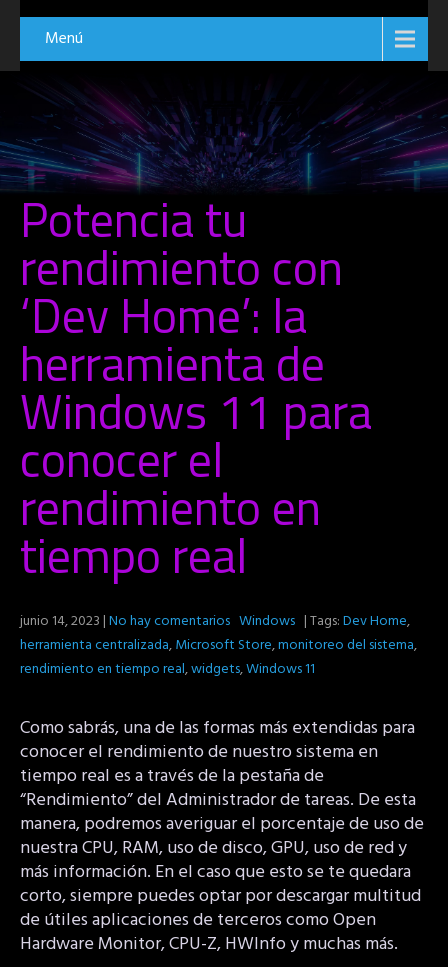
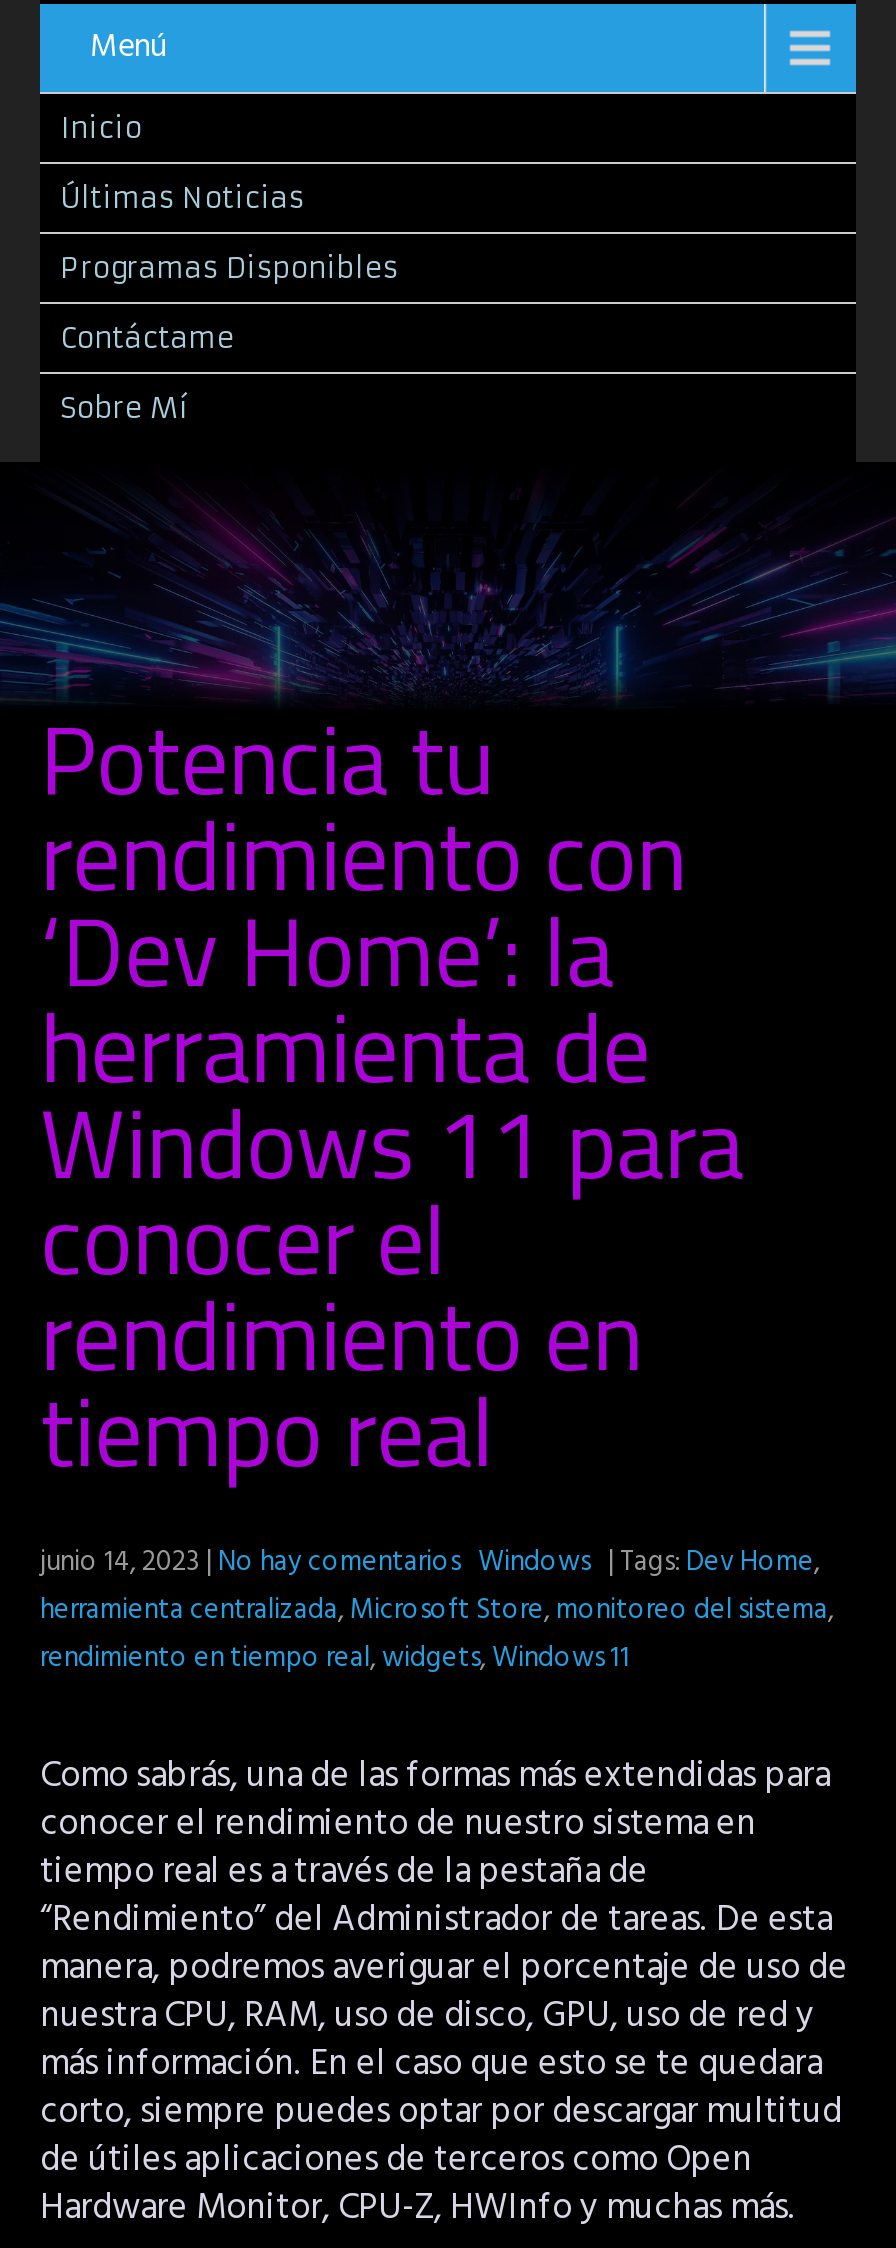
+ Inicio
+ Últimas Noticias
+ Programas Disponibles
+ Contáctame
+ Sobre Mí
